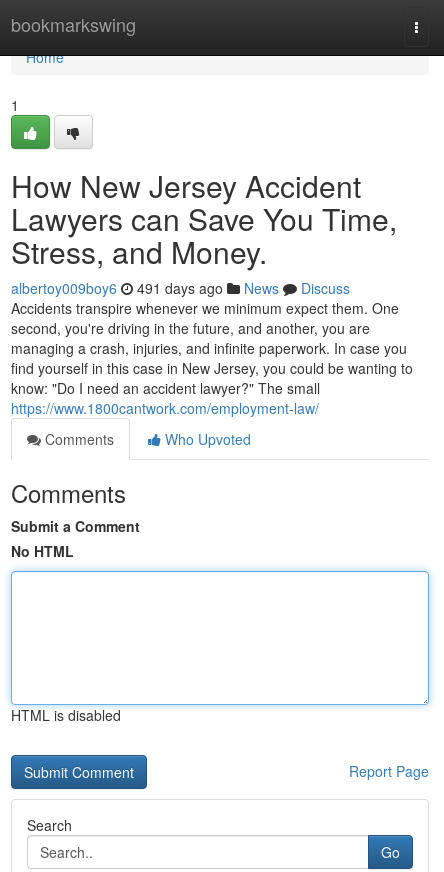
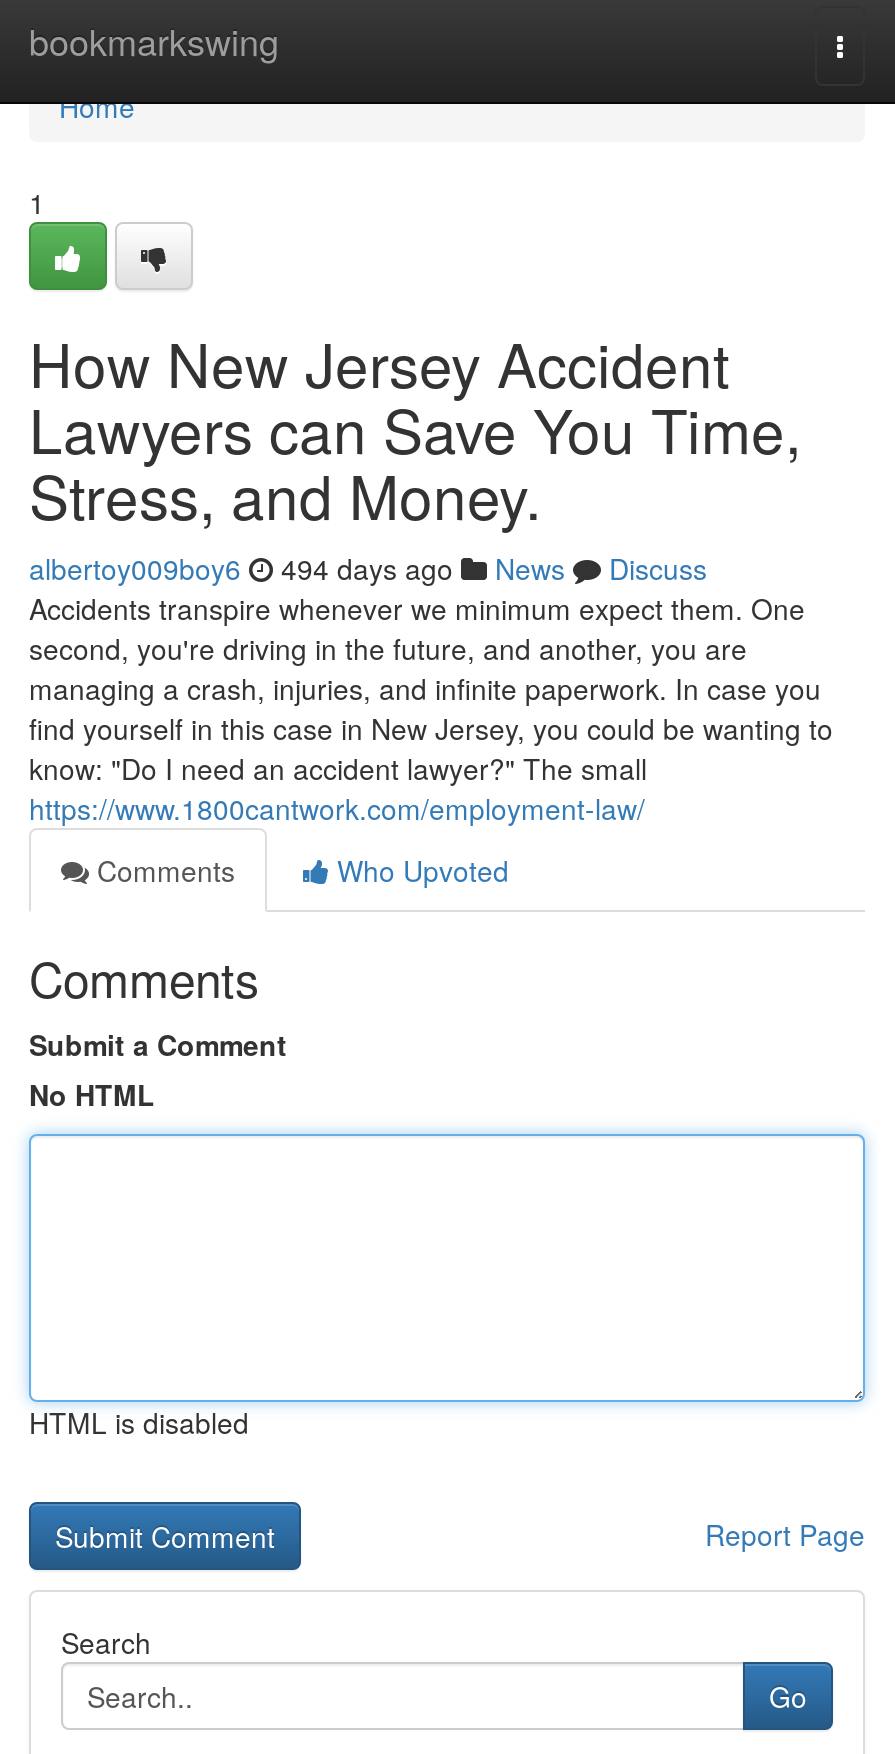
- albertoy009boy6 491 days ago News Discuss
+ albertoy009boy6 494 days ago News Discuss
